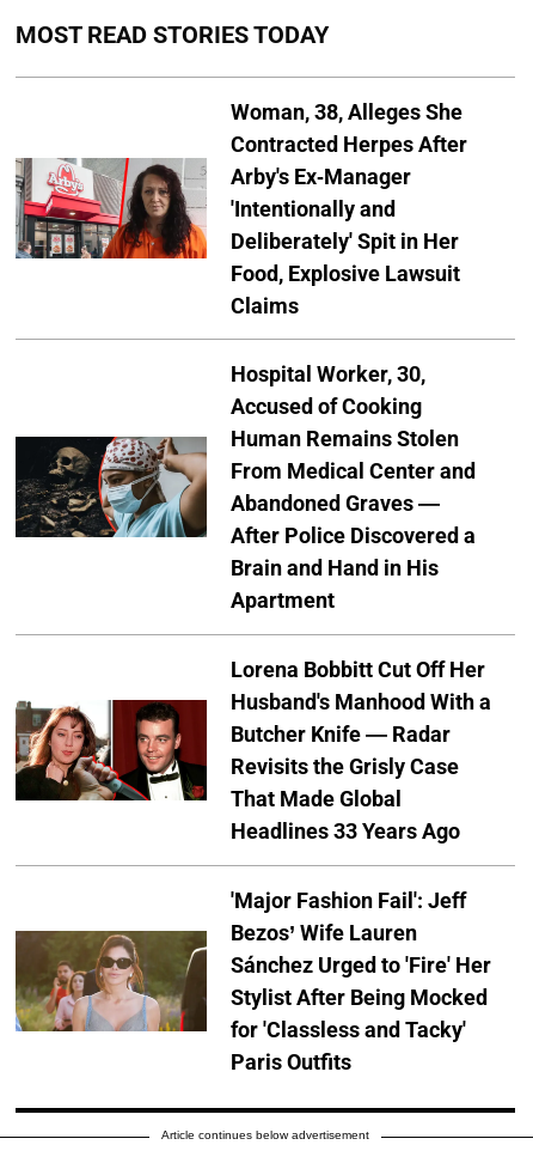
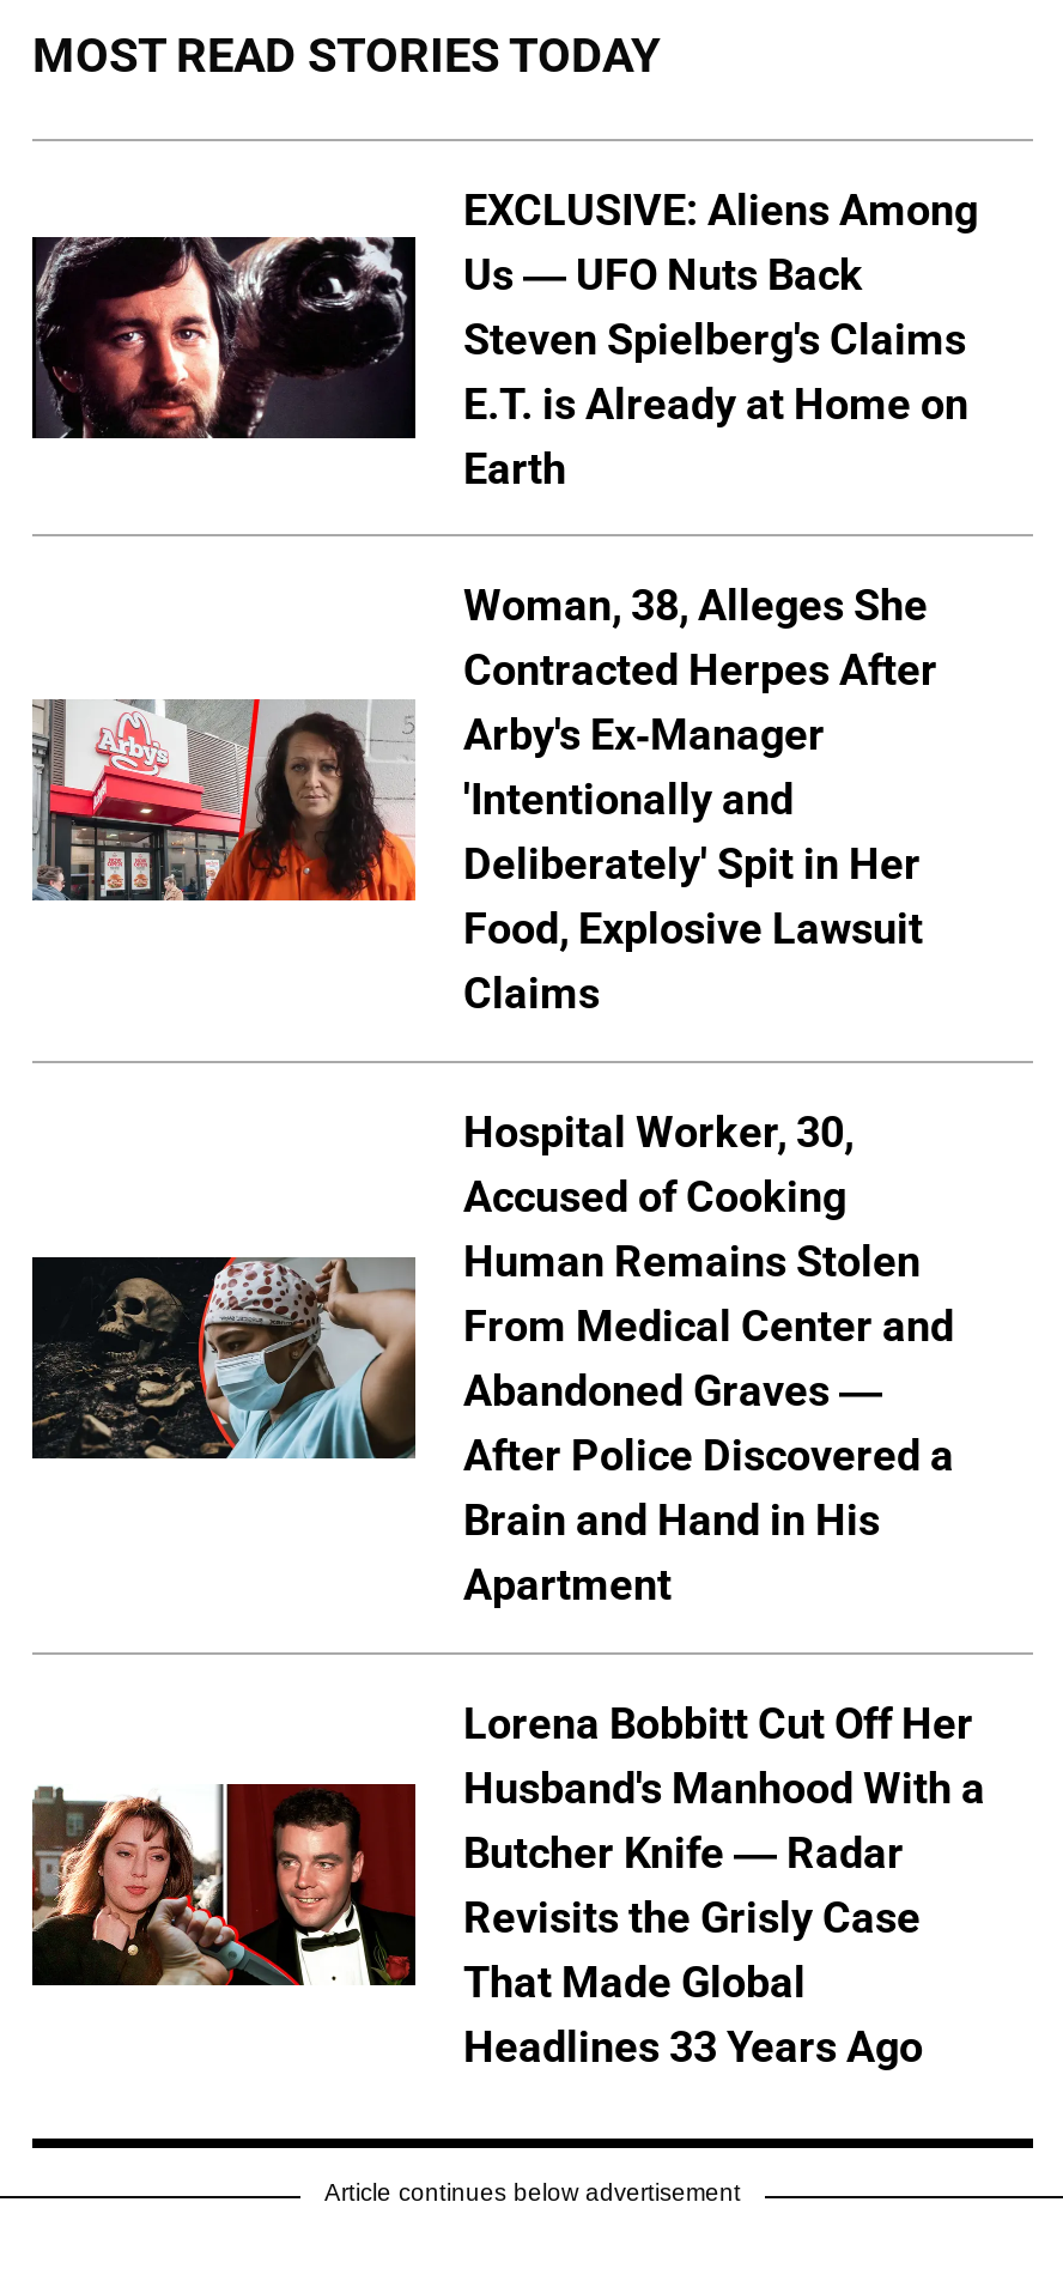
+ [image]
+ EXCLUSIVE: Aliens Among
+ Us — UFO Nuts Back
+ Steven Spielberg's Claims
+ E.T. is Already at Home on
+ Earth

moved down: [image] | Woman, 38, Alleges She | Contracted Herpes After | ... | That Made Global | Headlines 33 Years Ago

- [image]
- 'Major Fashion Fail': Jeff
- Bezos’ Wife Lauren
- Sánchez Urged to 'Fire' Her
- Stylist After Being Mocked
- for 'Classless and Tacky'
- Paris Outfits
